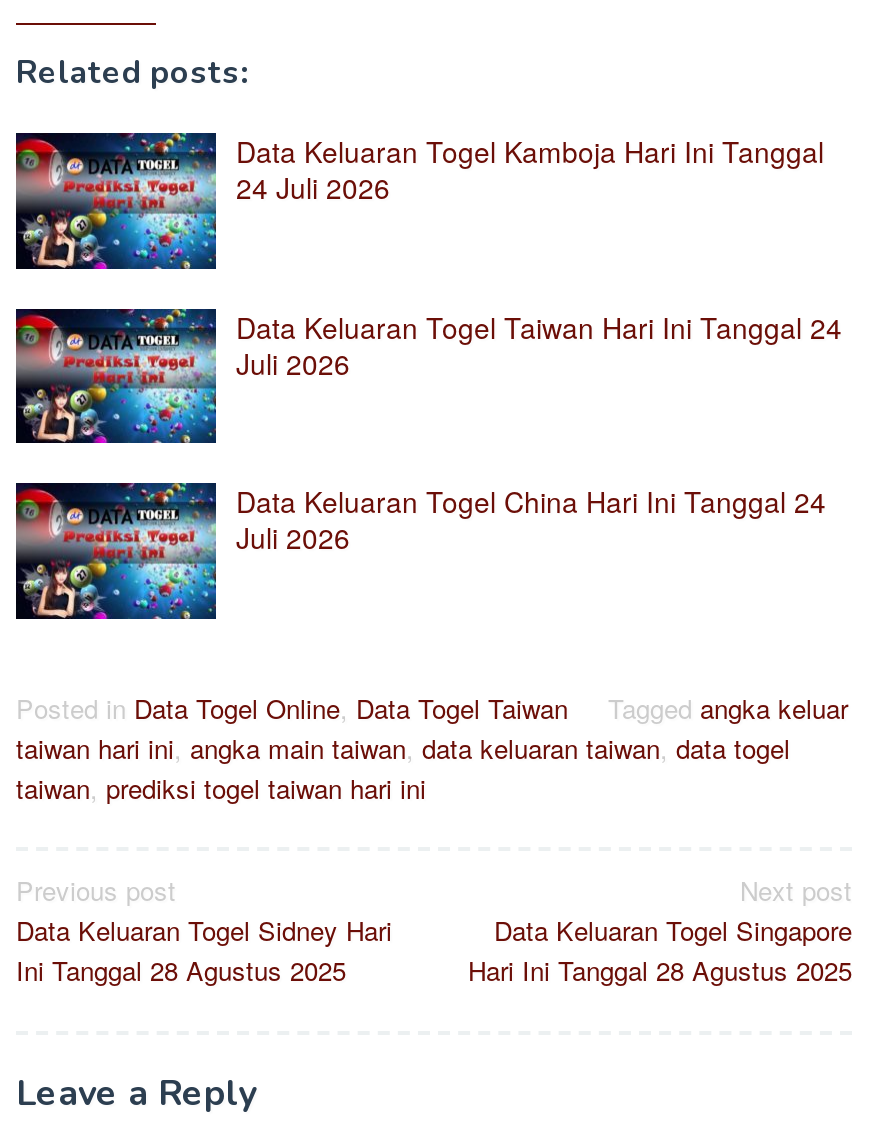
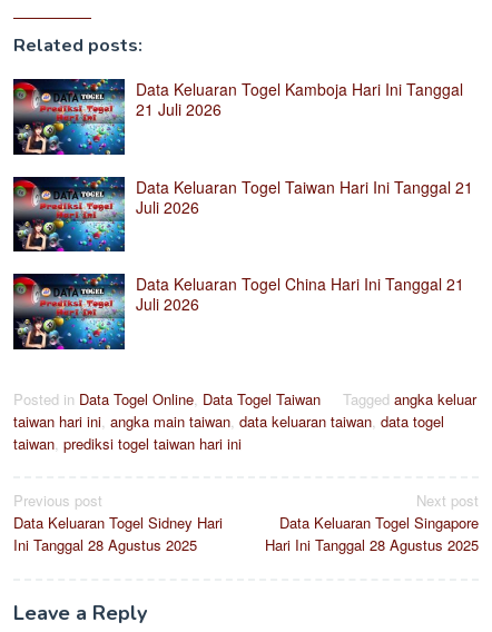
- 24 Juli 2026
+ 21 Juli 2026

- Data Keluaran Togel Taiwan Hari Ini Tanggal 24
+ Data Keluaran Togel Taiwan Hari Ini Tanggal 21

- Data Keluaran Togel China Hari Ini Tanggal 24
+ Data Keluaran Togel China Hari Ini Tanggal 21
